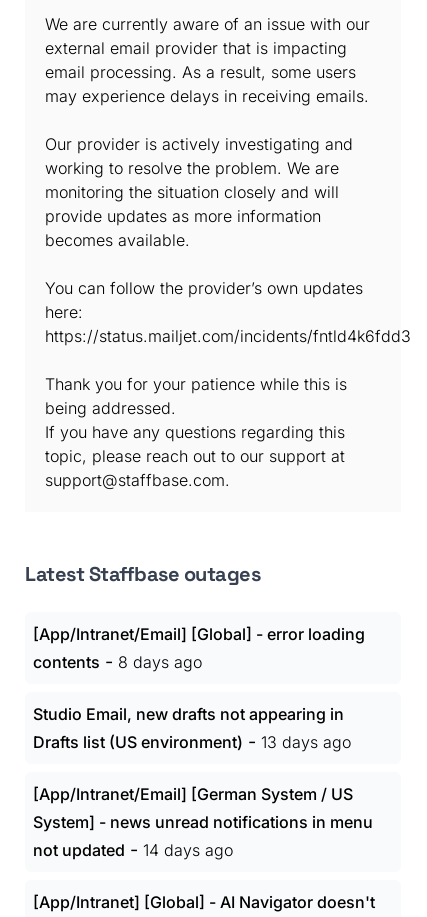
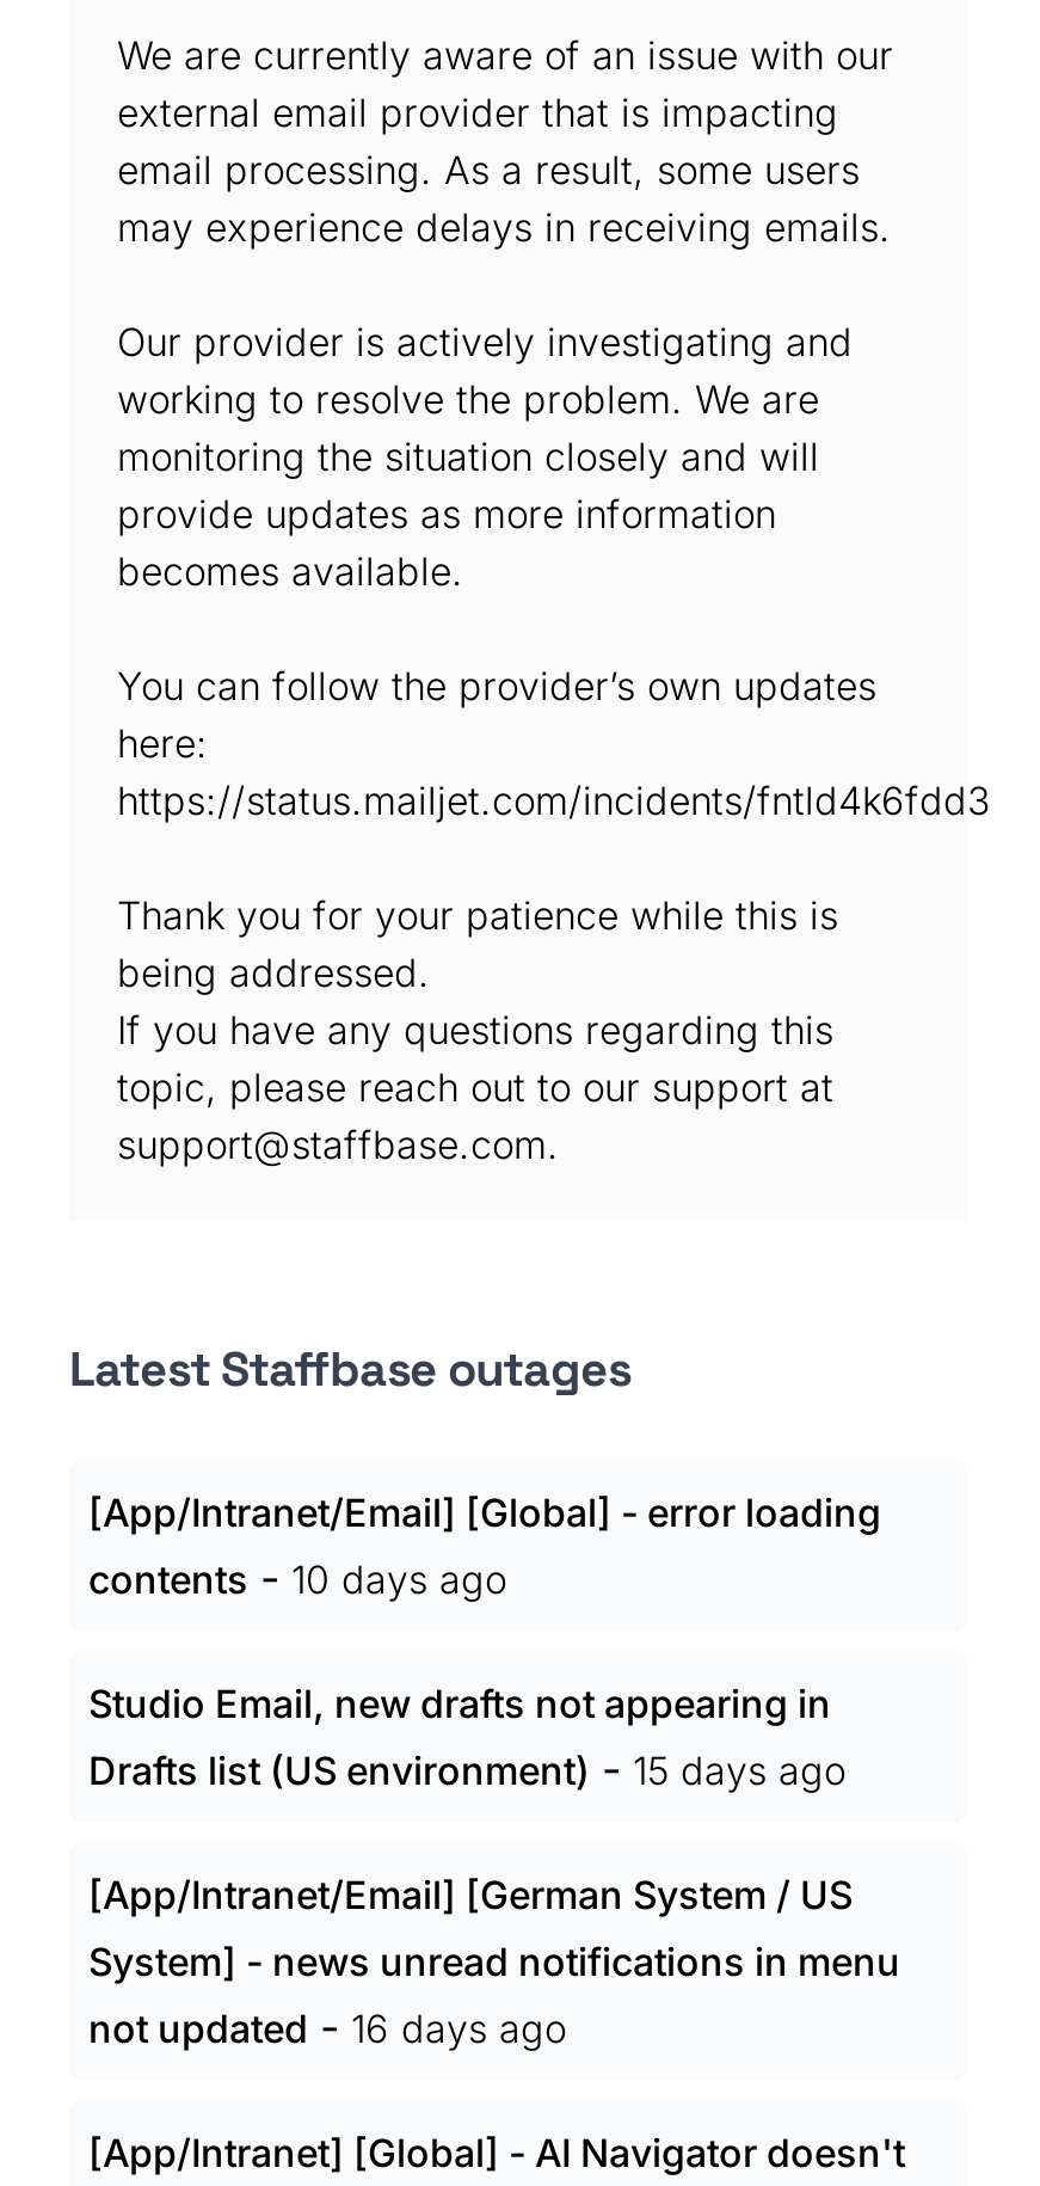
- contents - 8 days ago
+ contents - 10 days ago

- Drafts list (US environment) - 13 days ago
+ Drafts list (US environment) - 15 days ago

- not updated - 14 days ago
+ not updated - 16 days ago
